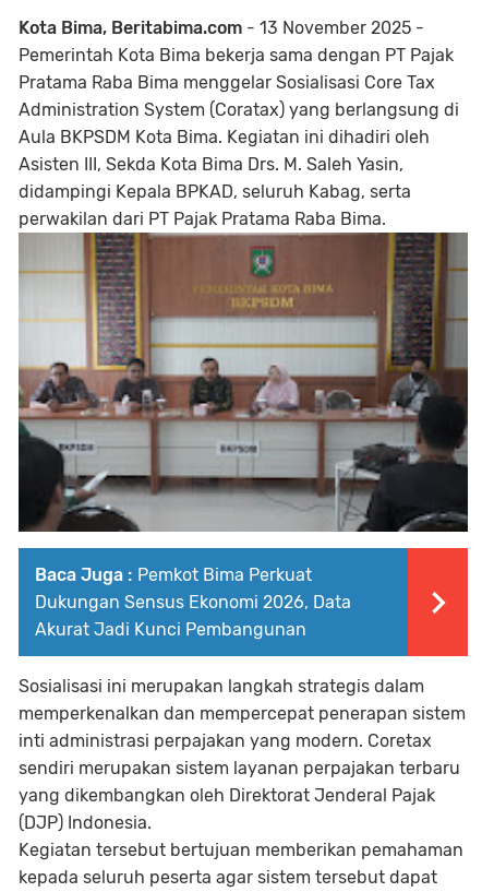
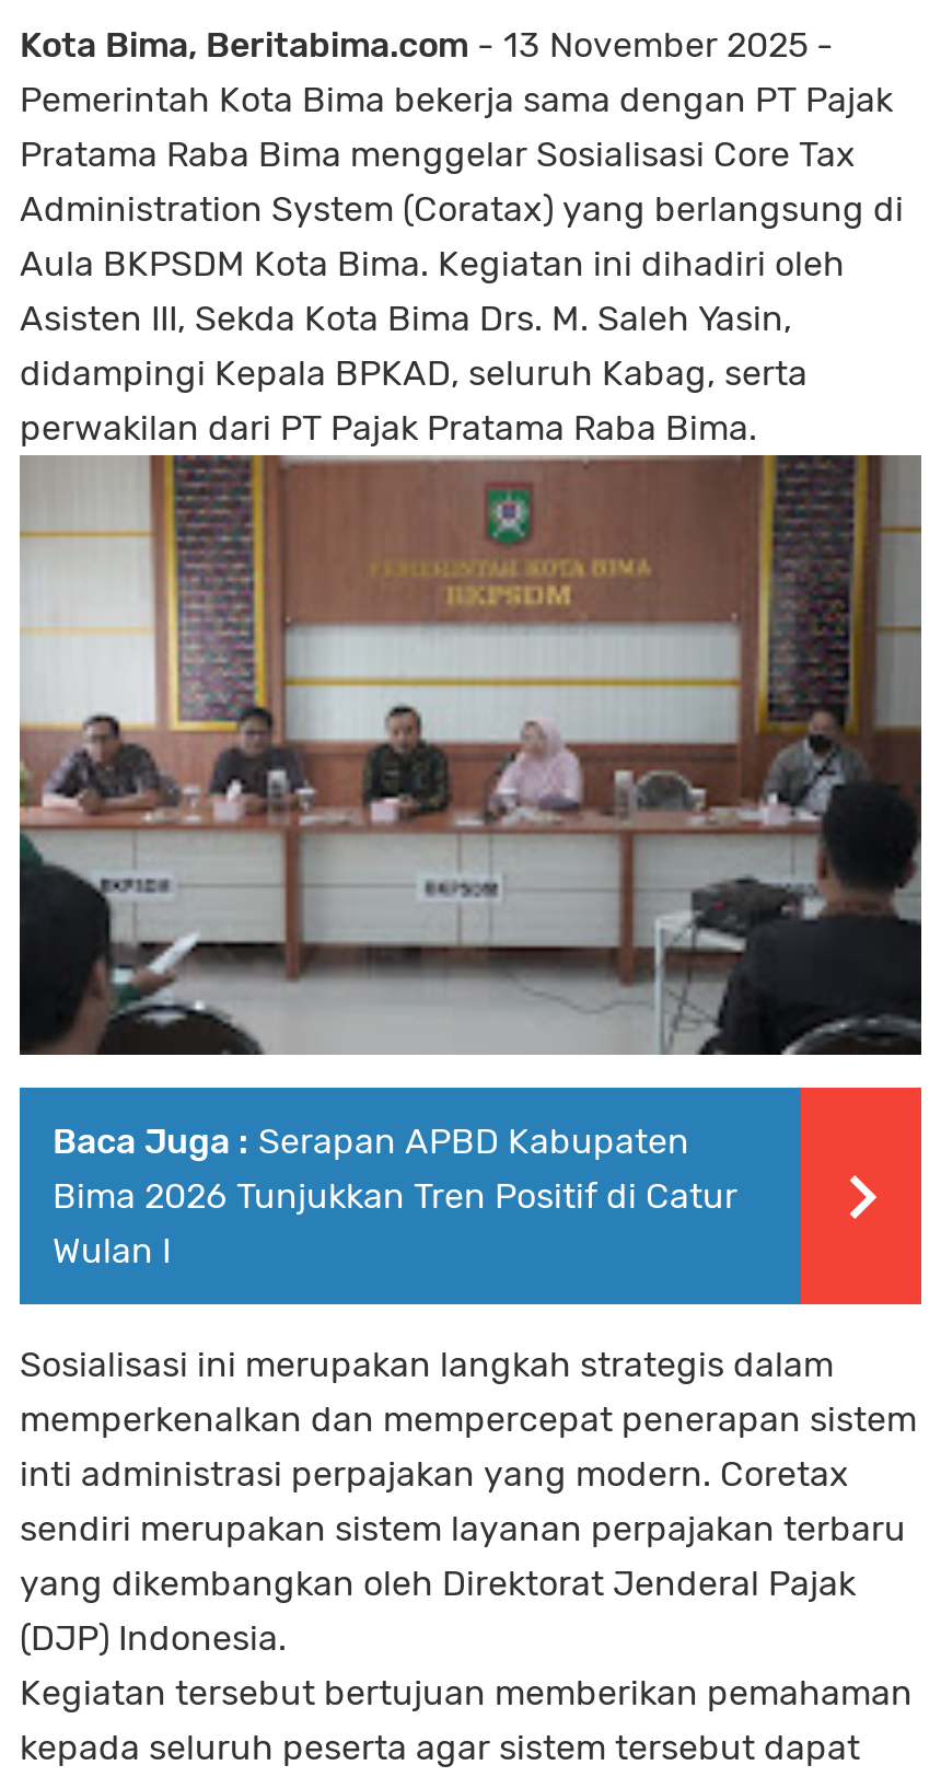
- Baca Juga : Pemkot Bima Perkuat
- Dukungan Sensus Ekonomi 2026, Data
- Akurat Jadi Kunci Pembangunan
+ Baca Juga : Serapan APBD Kabupaten
+ Bima 2026 Tunjukkan Tren Positif di Catur
+ Wulan I
